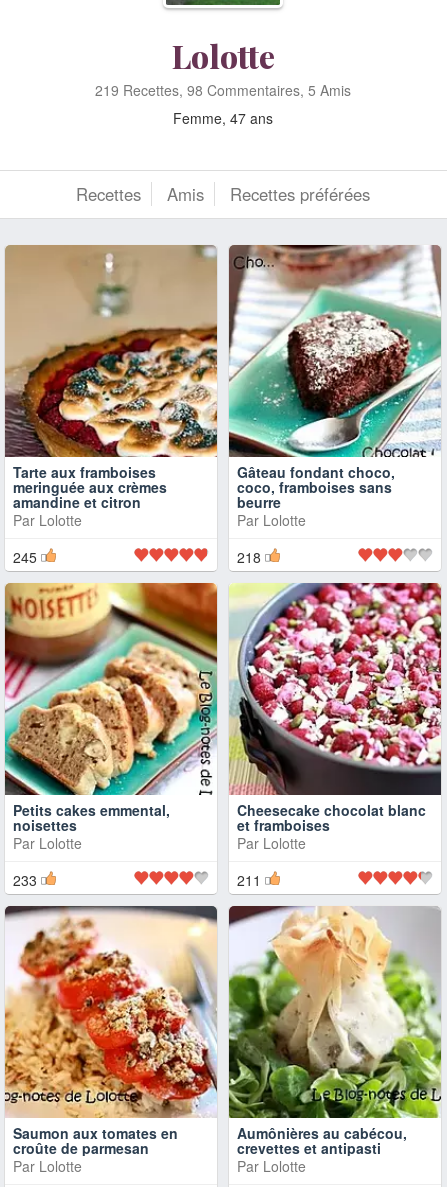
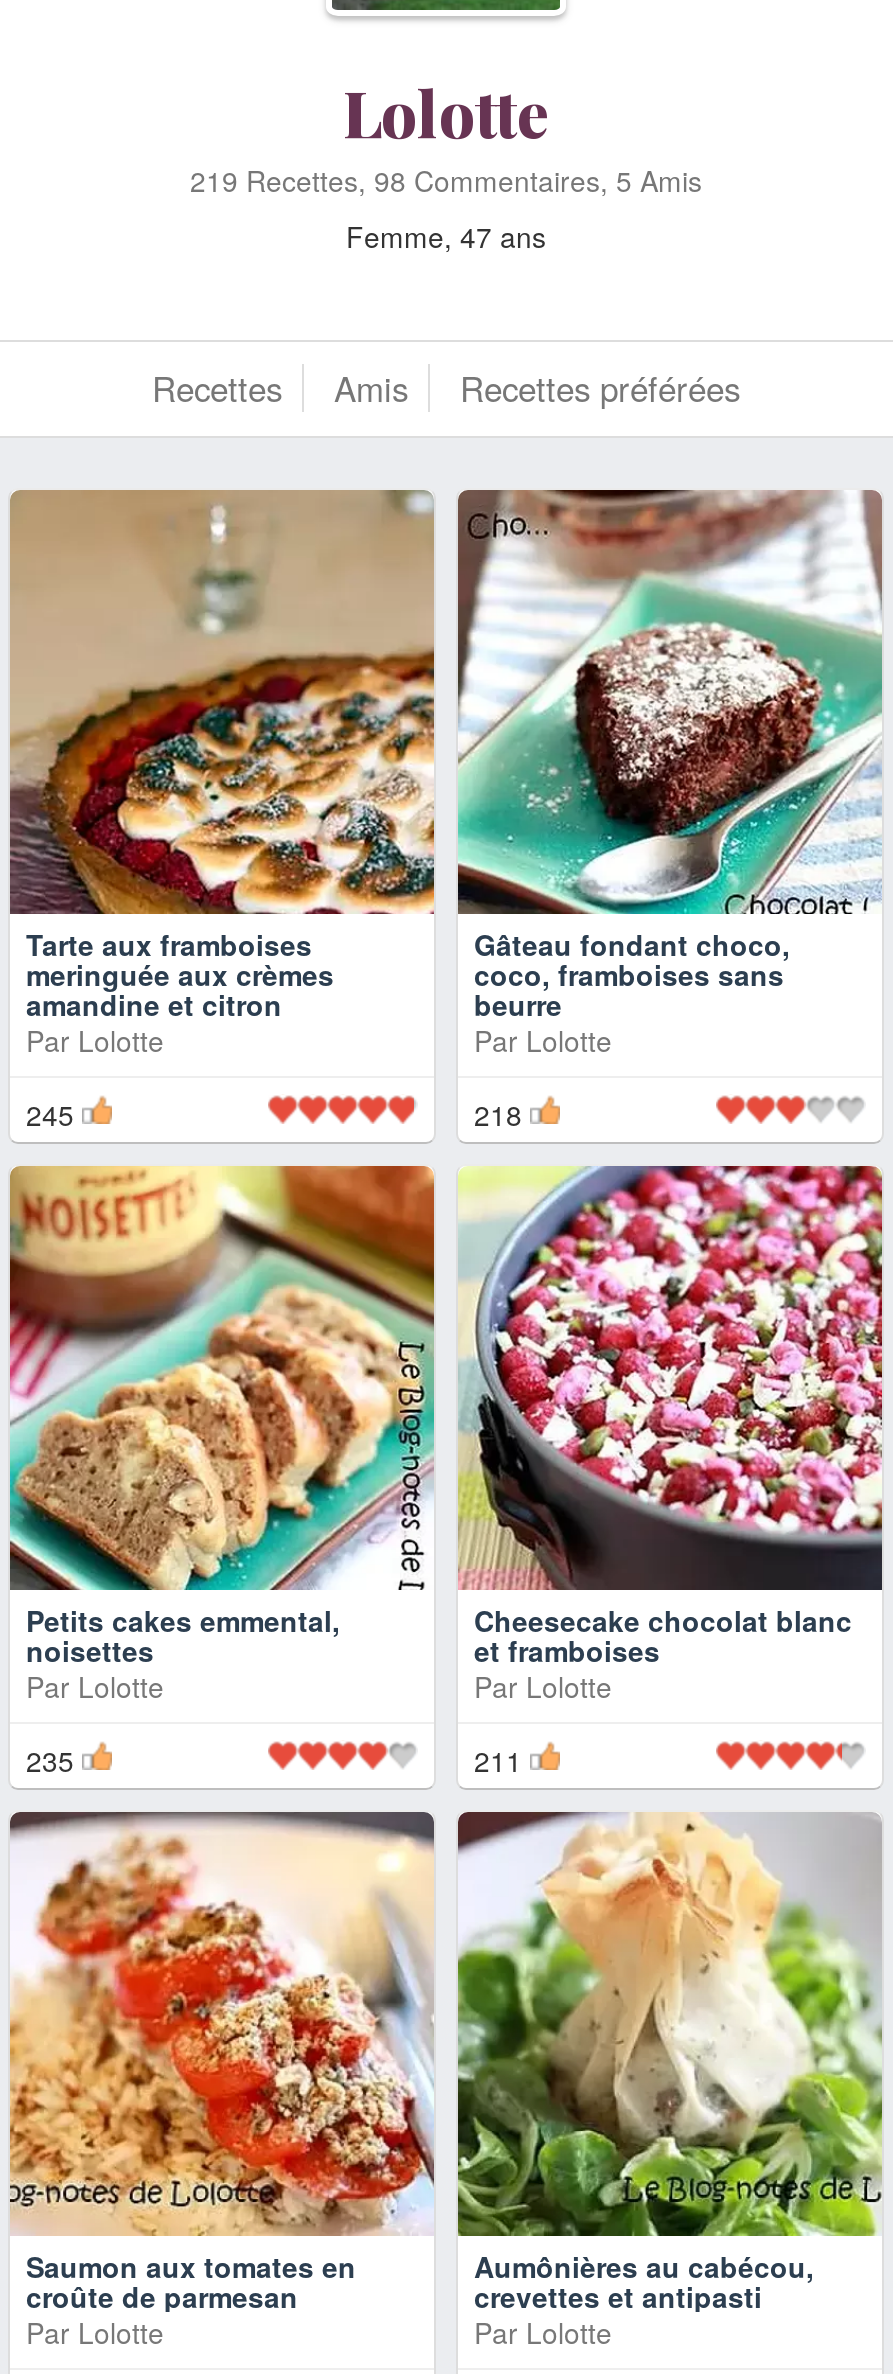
- 233
+ 235
